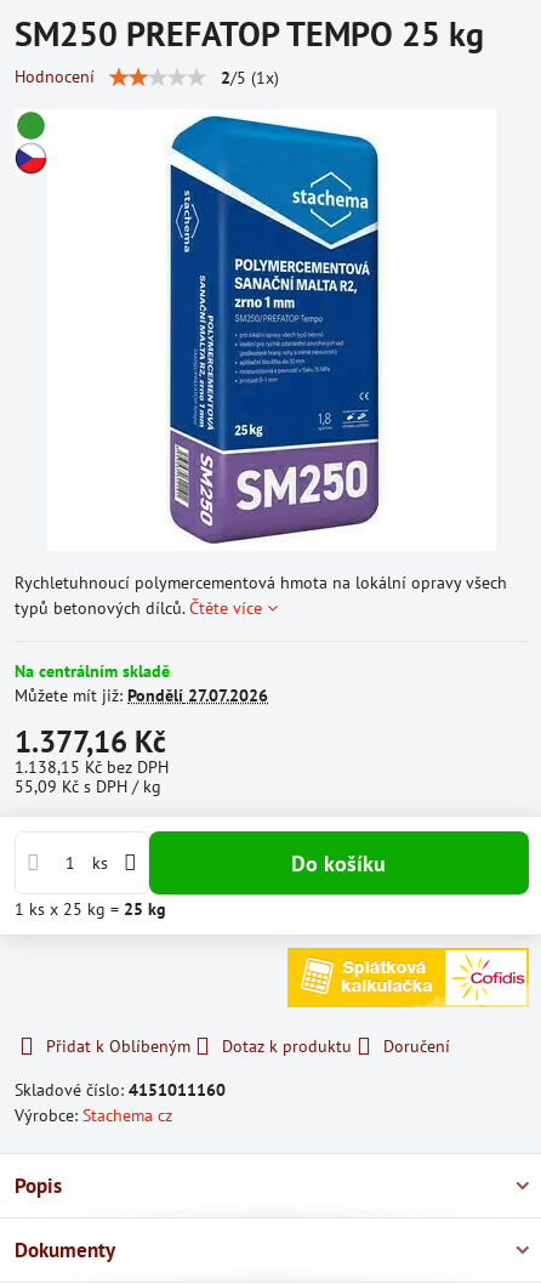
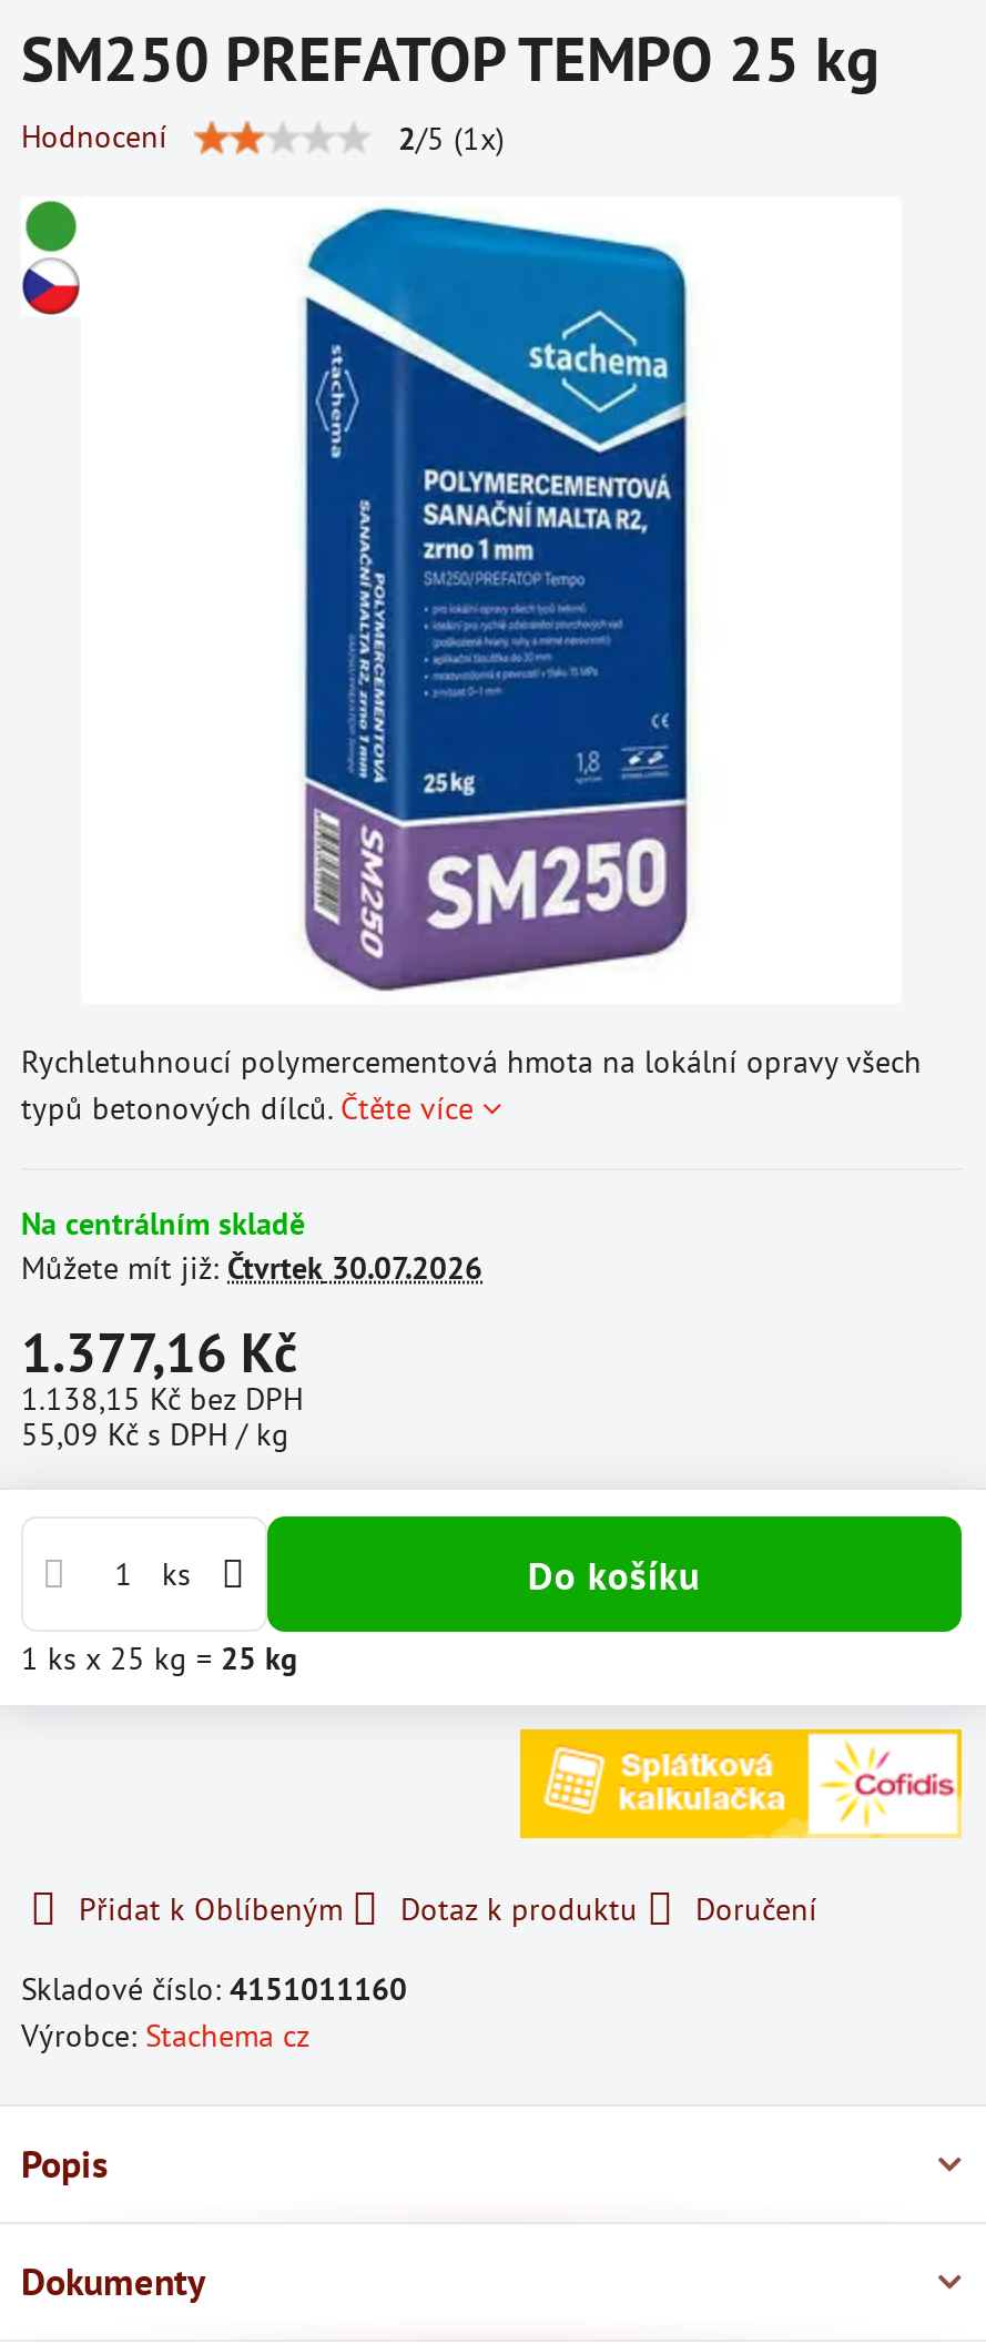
- Můžete mít již: Pondělí 27.07.2026
+ Můžete mít již: Čtvrtek 30.07.2026
